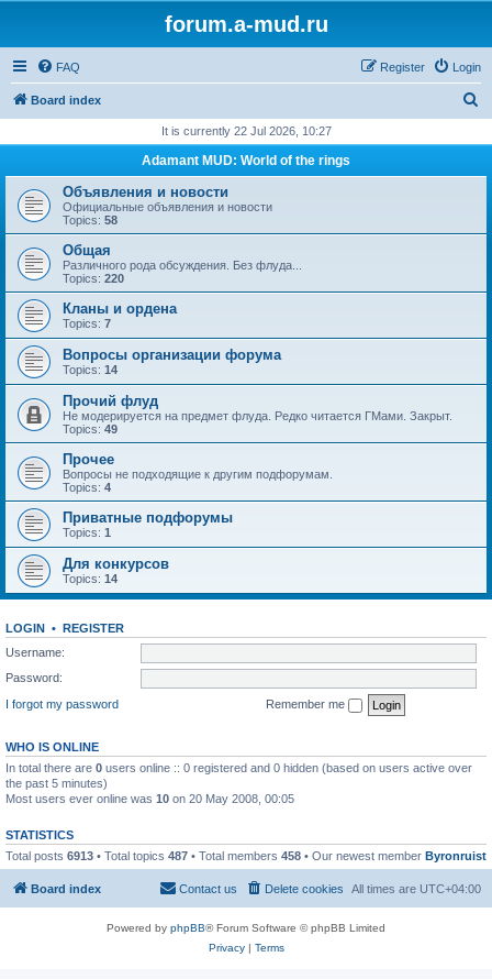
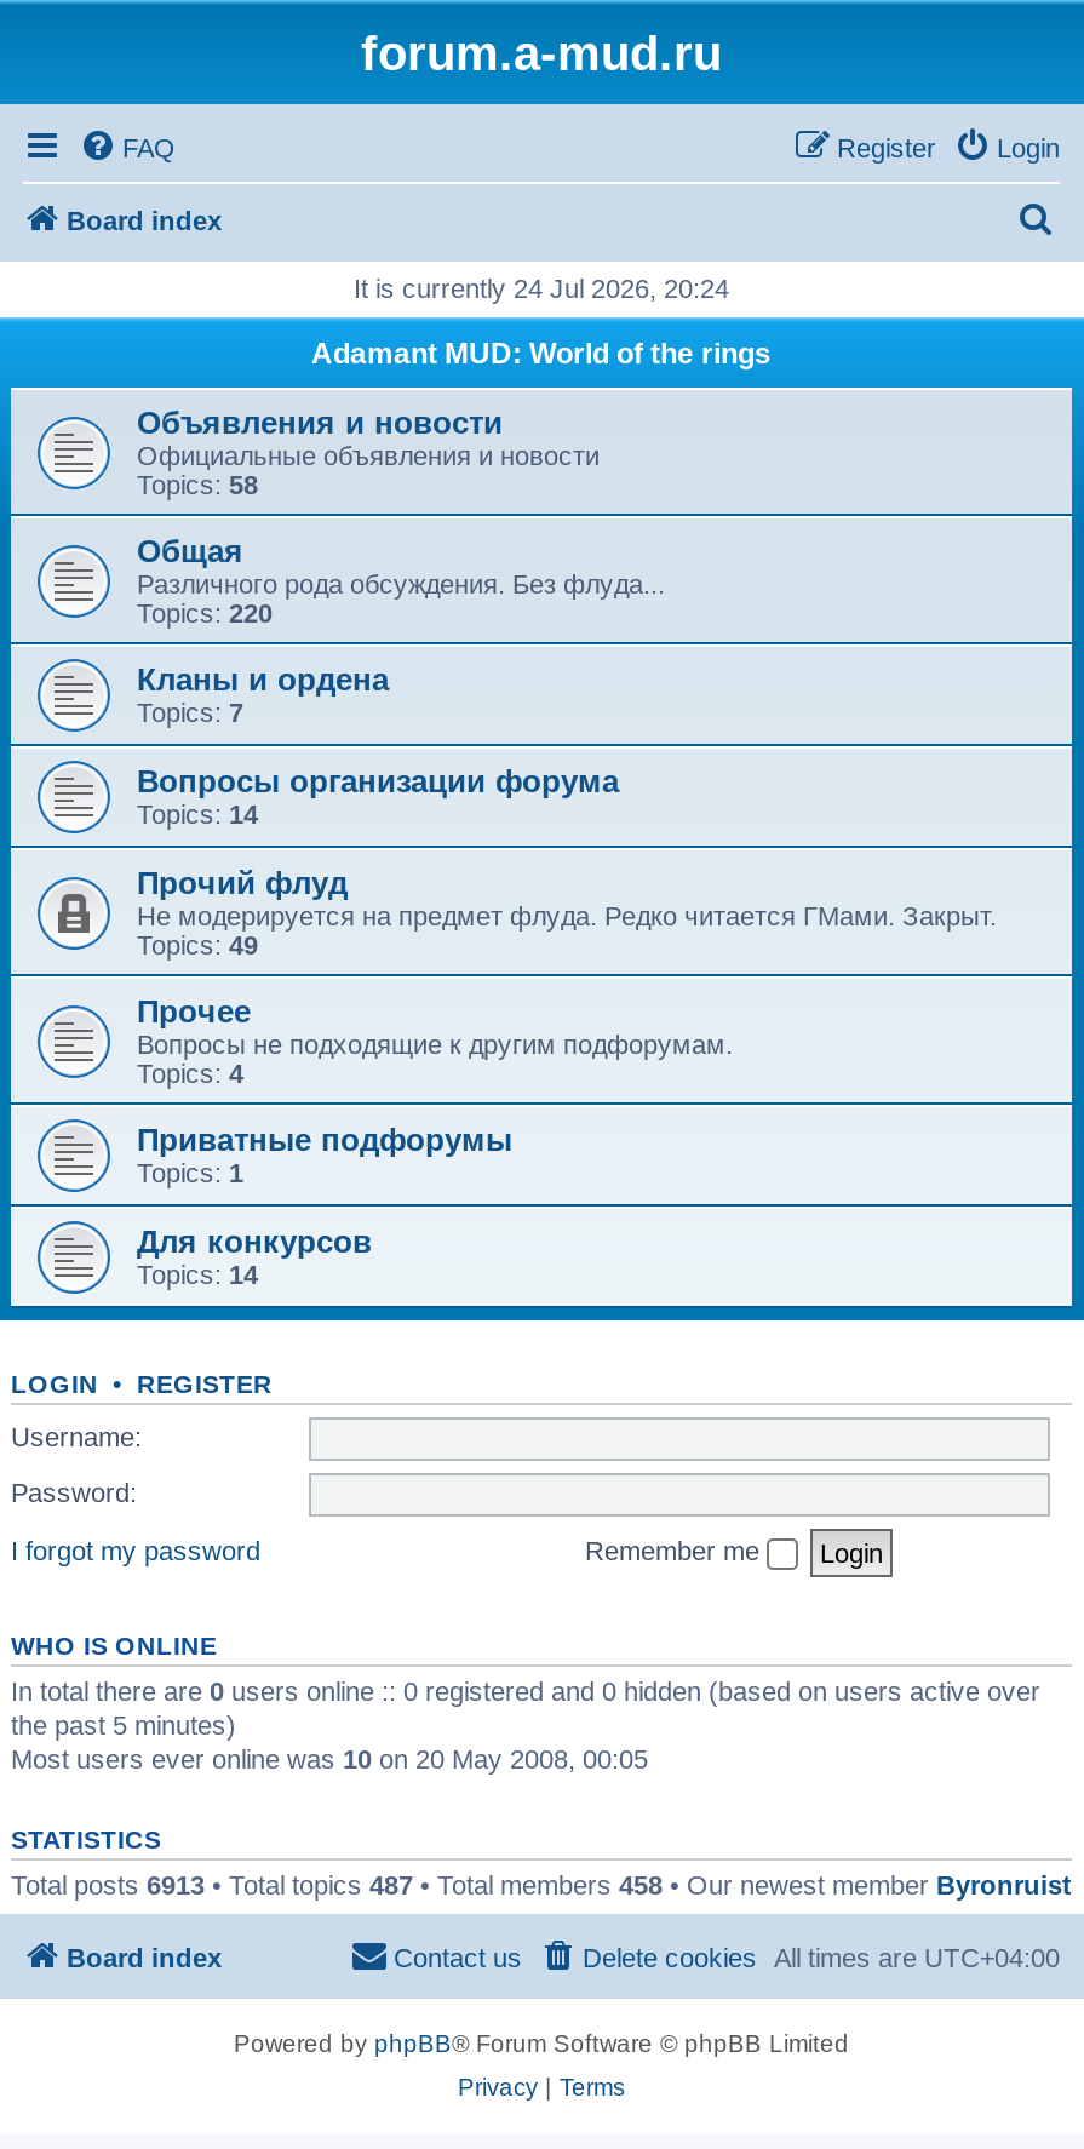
- It is currently 22 Jul 2026, 10:27
+ It is currently 24 Jul 2026, 20:24
